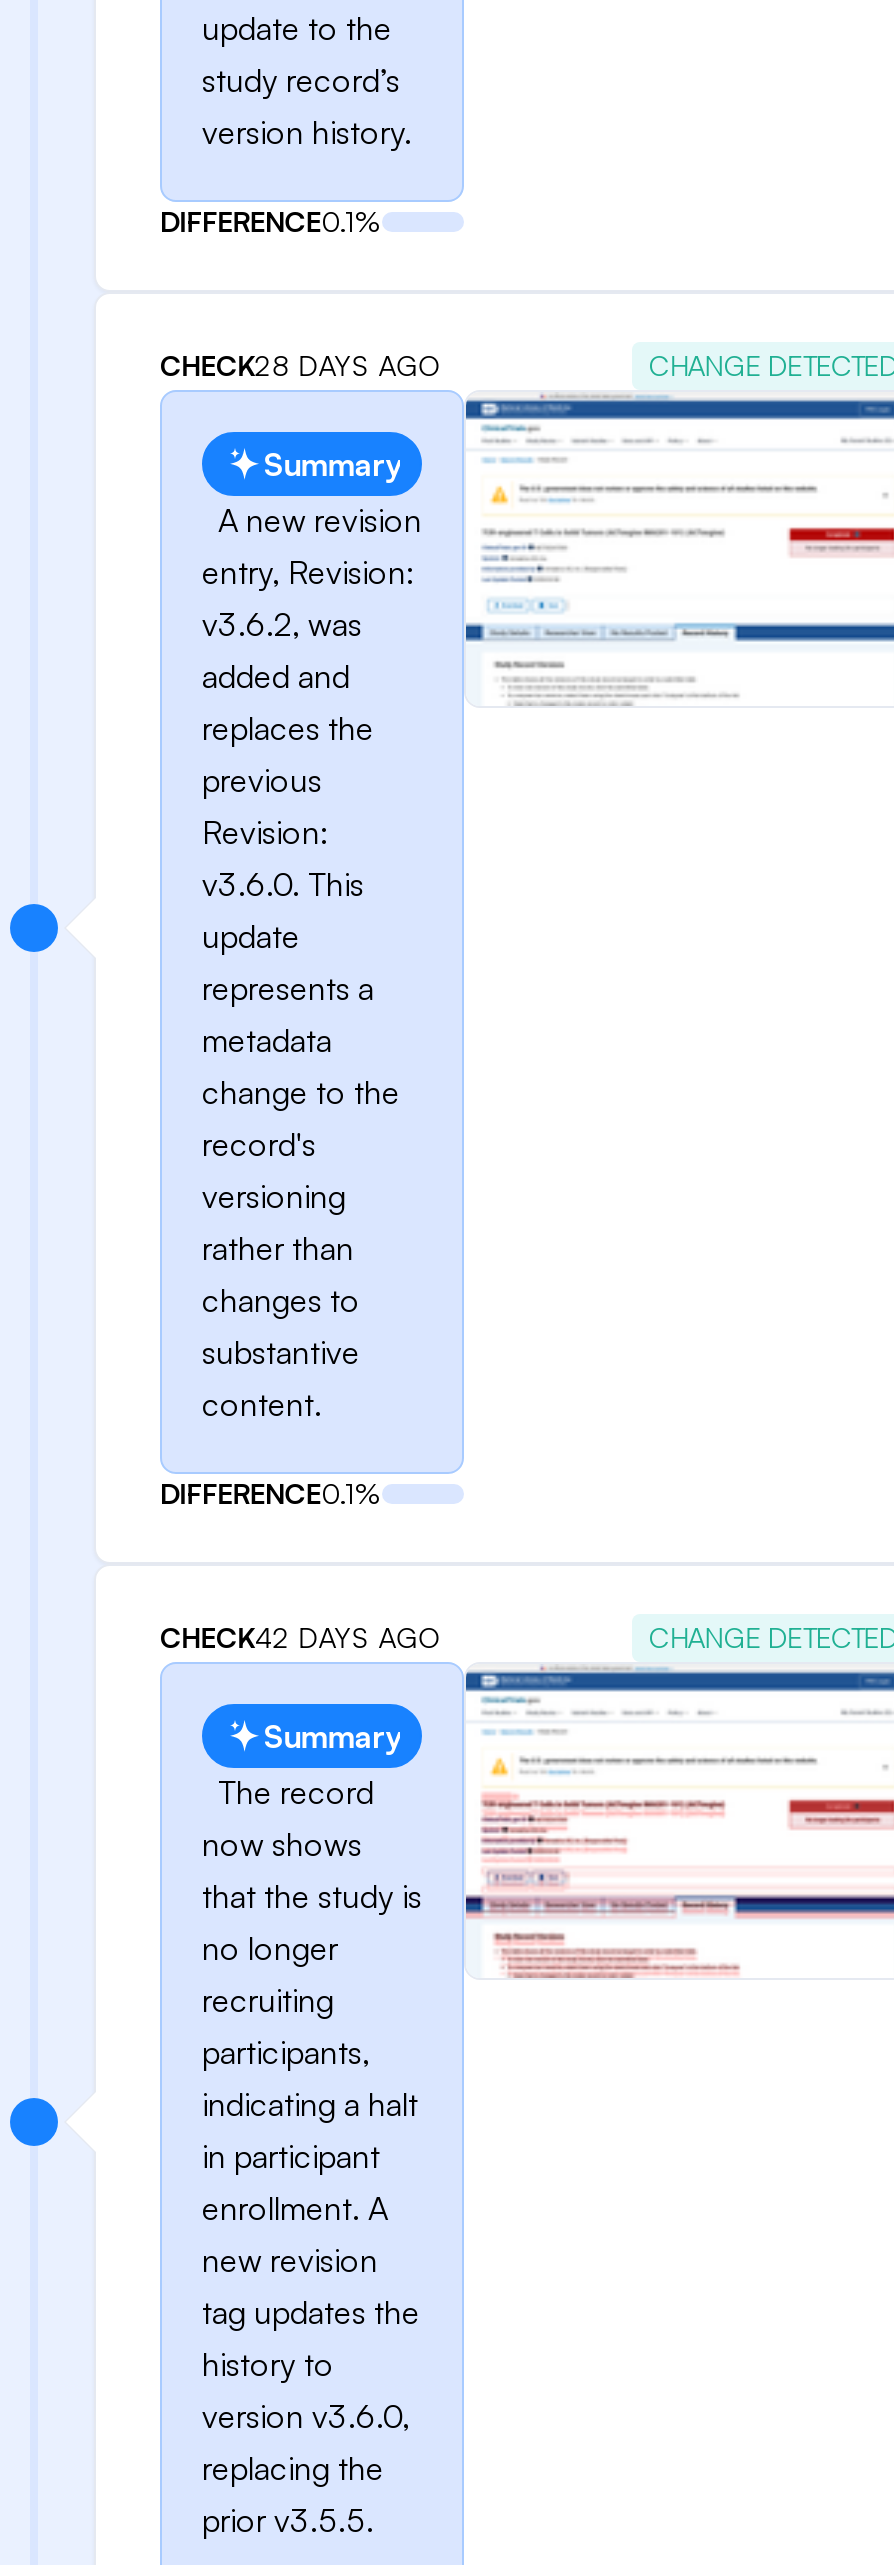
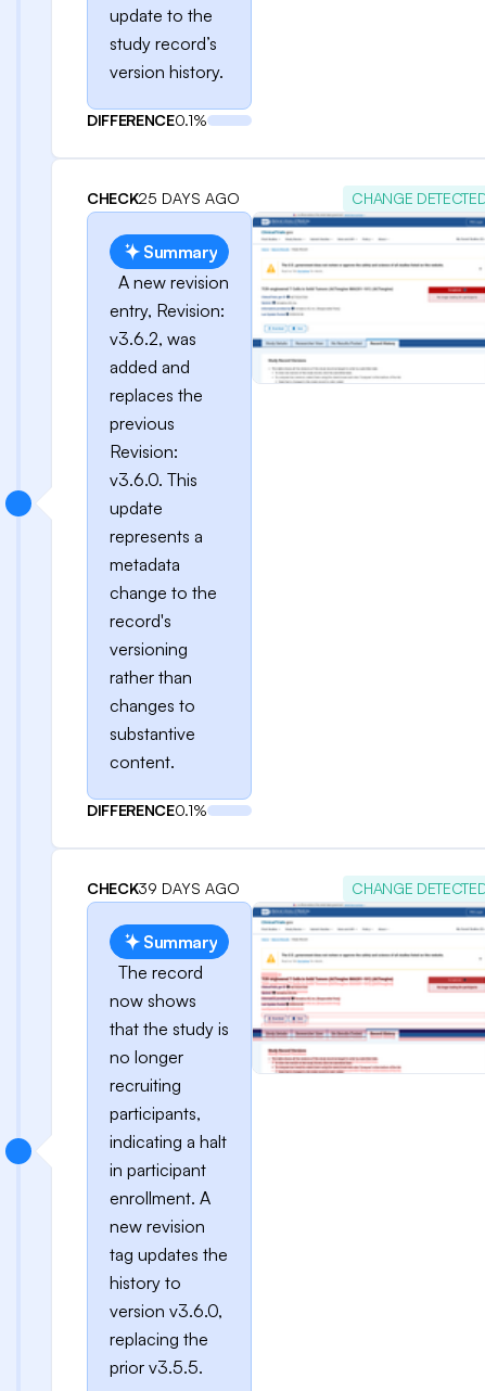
- CHECK28 DAYS AGO
+ CHECK25 DAYS AGO

- CHECK42 DAYS AGO
+ CHECK39 DAYS AGO
